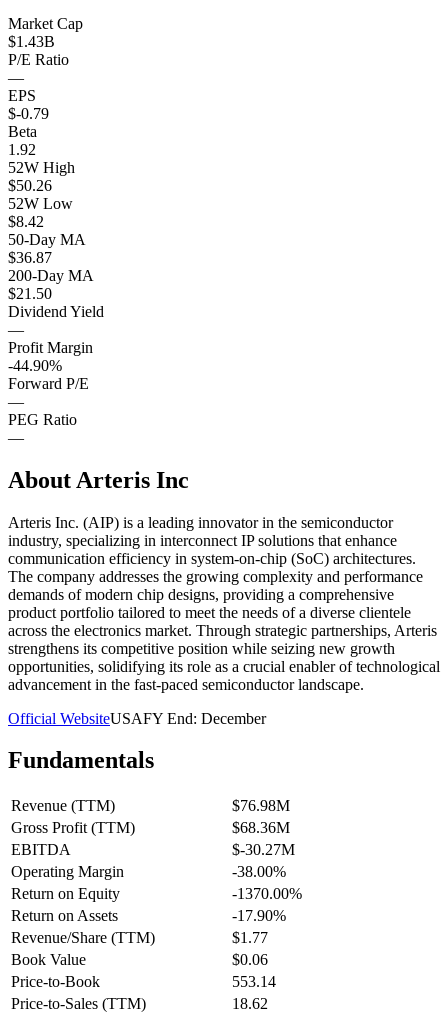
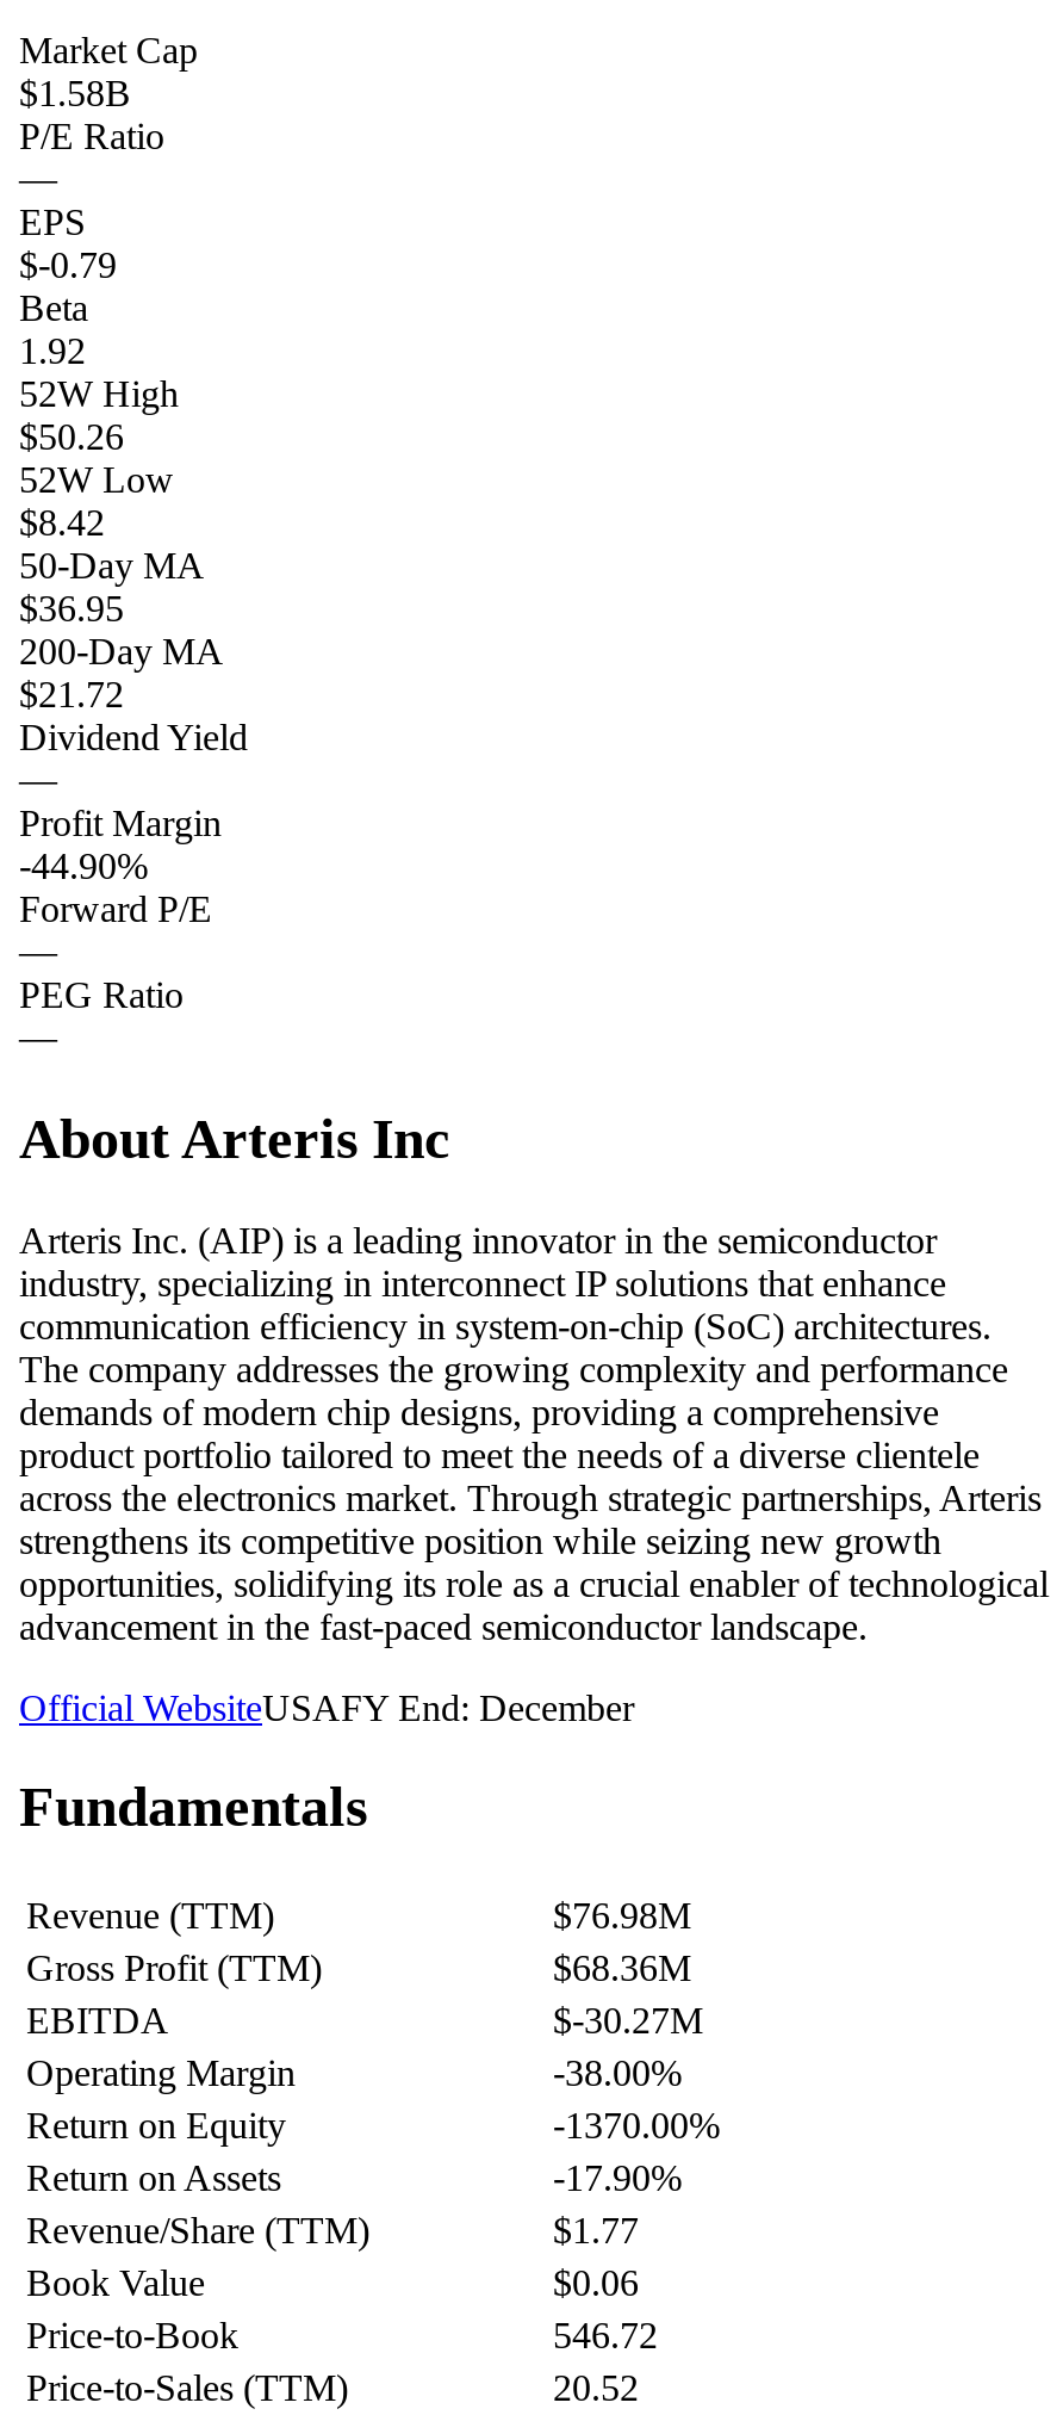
- $1.43B
+ $1.58B

- $36.87
+ $36.95

- $21.50
+ $21.72

- 553.14
+ 546.72

- 18.62
+ 20.52
